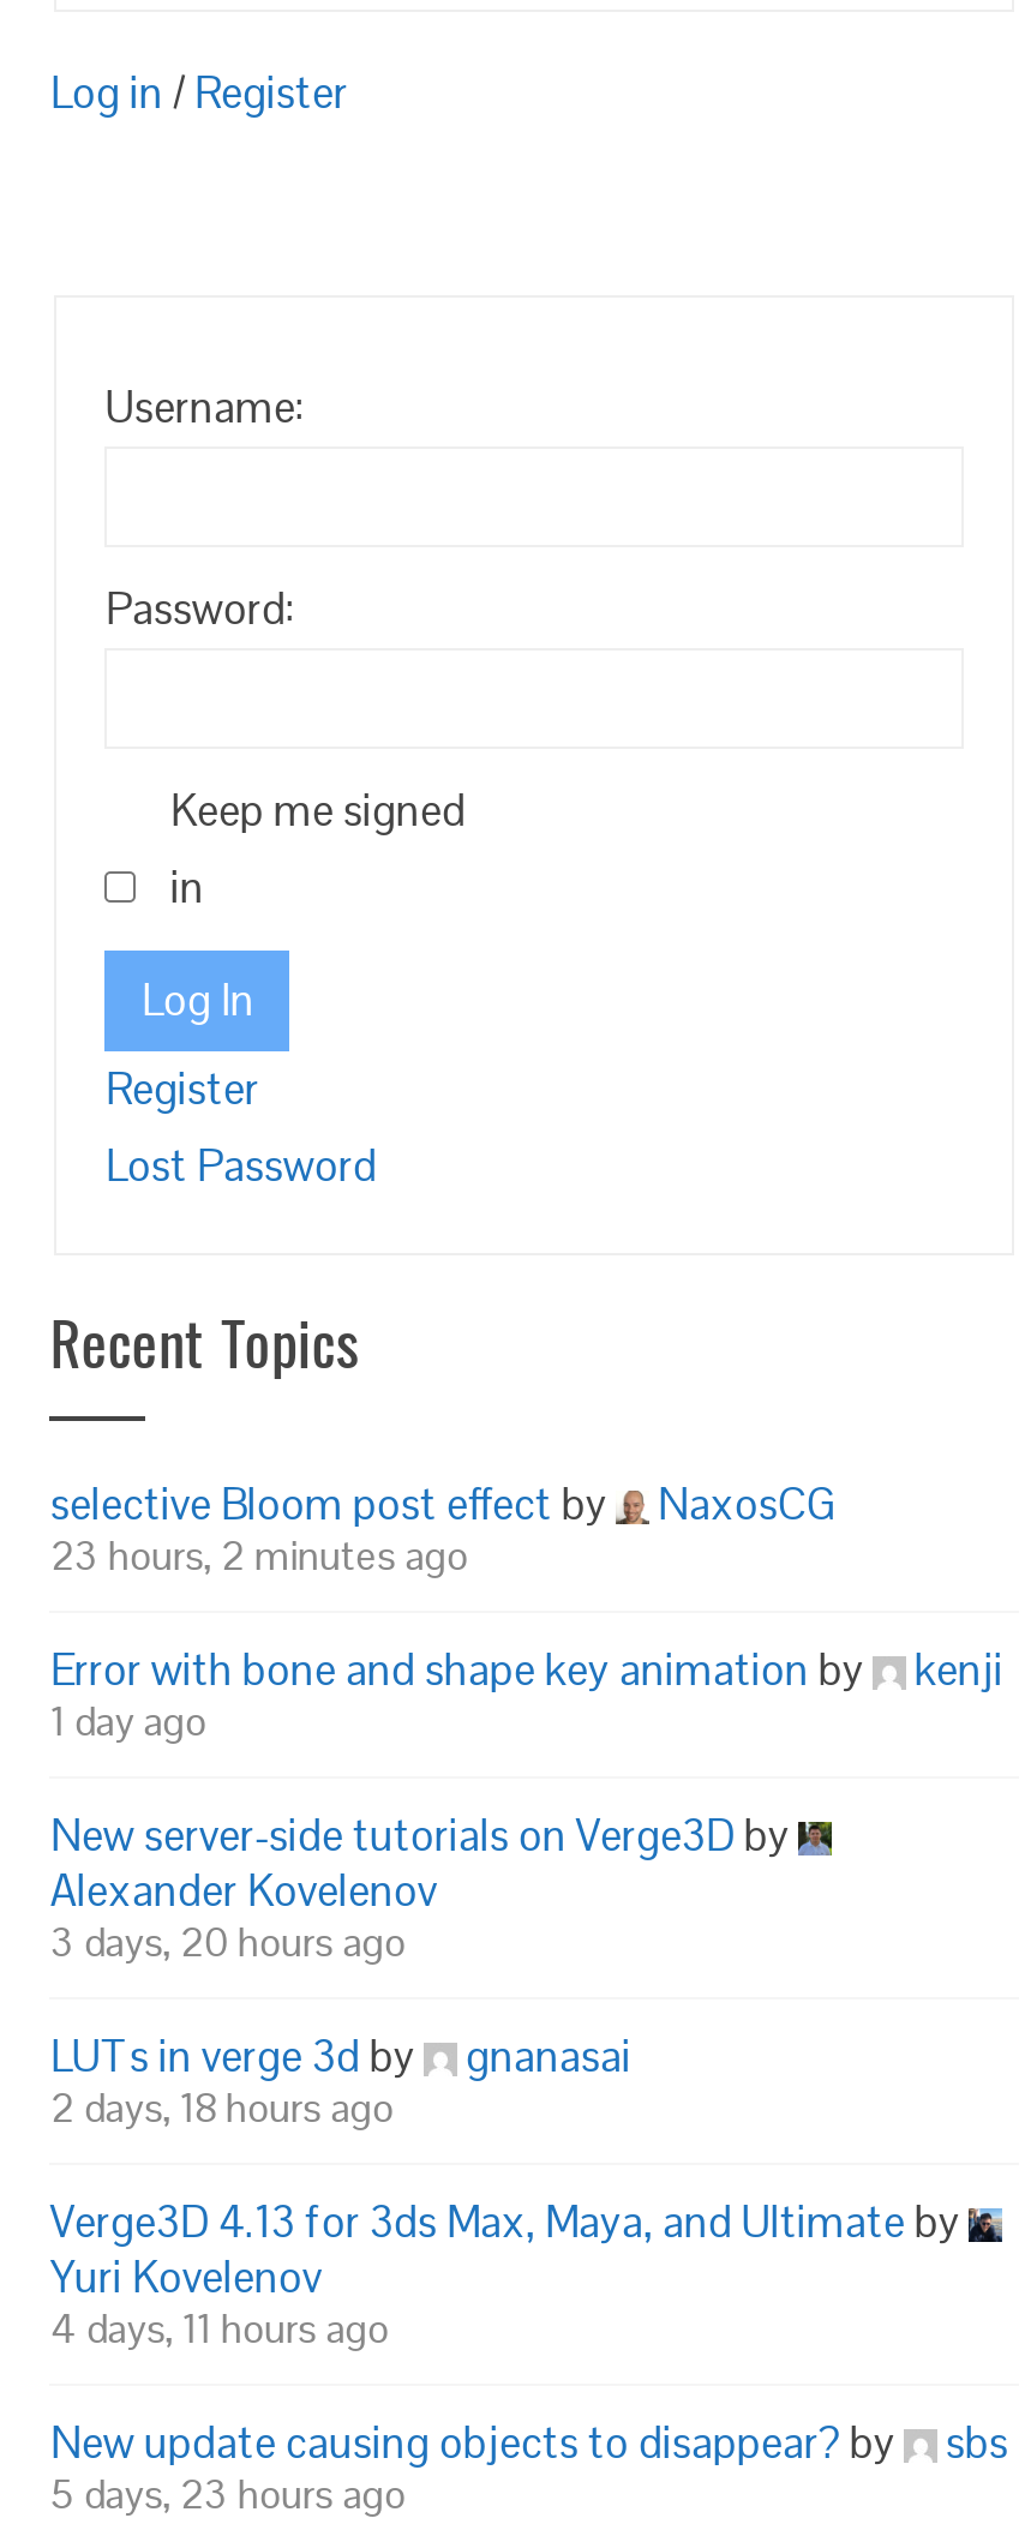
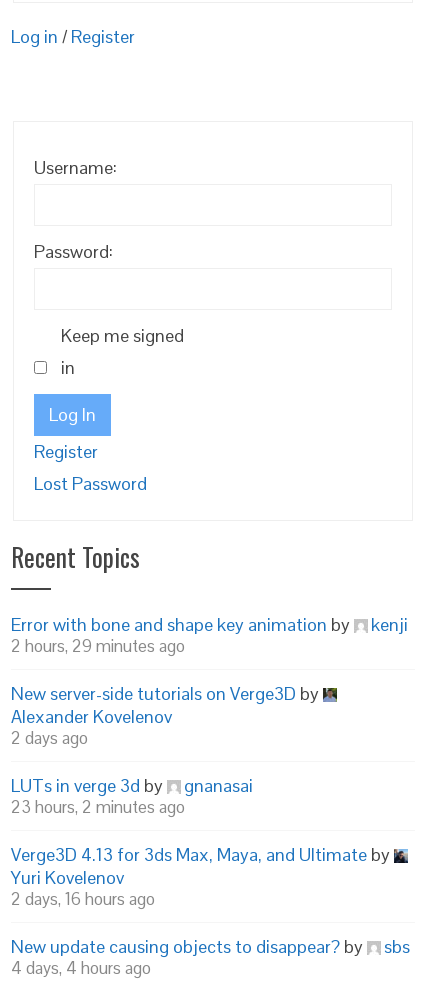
- selective Bloom post effect by
- NaxosCG

moved down: 23 hours, 2 minutes ago

- 1 day ago
+ 2 hours, 29 minutes ago

- 3 days, 20 hours ago
+ 2 days ago

- 2 days, 18 hours ago

- 4 days, 11 hours ago
+ 2 days, 16 hours ago

- 5 days, 23 hours ago
+ 4 days, 4 hours ago
